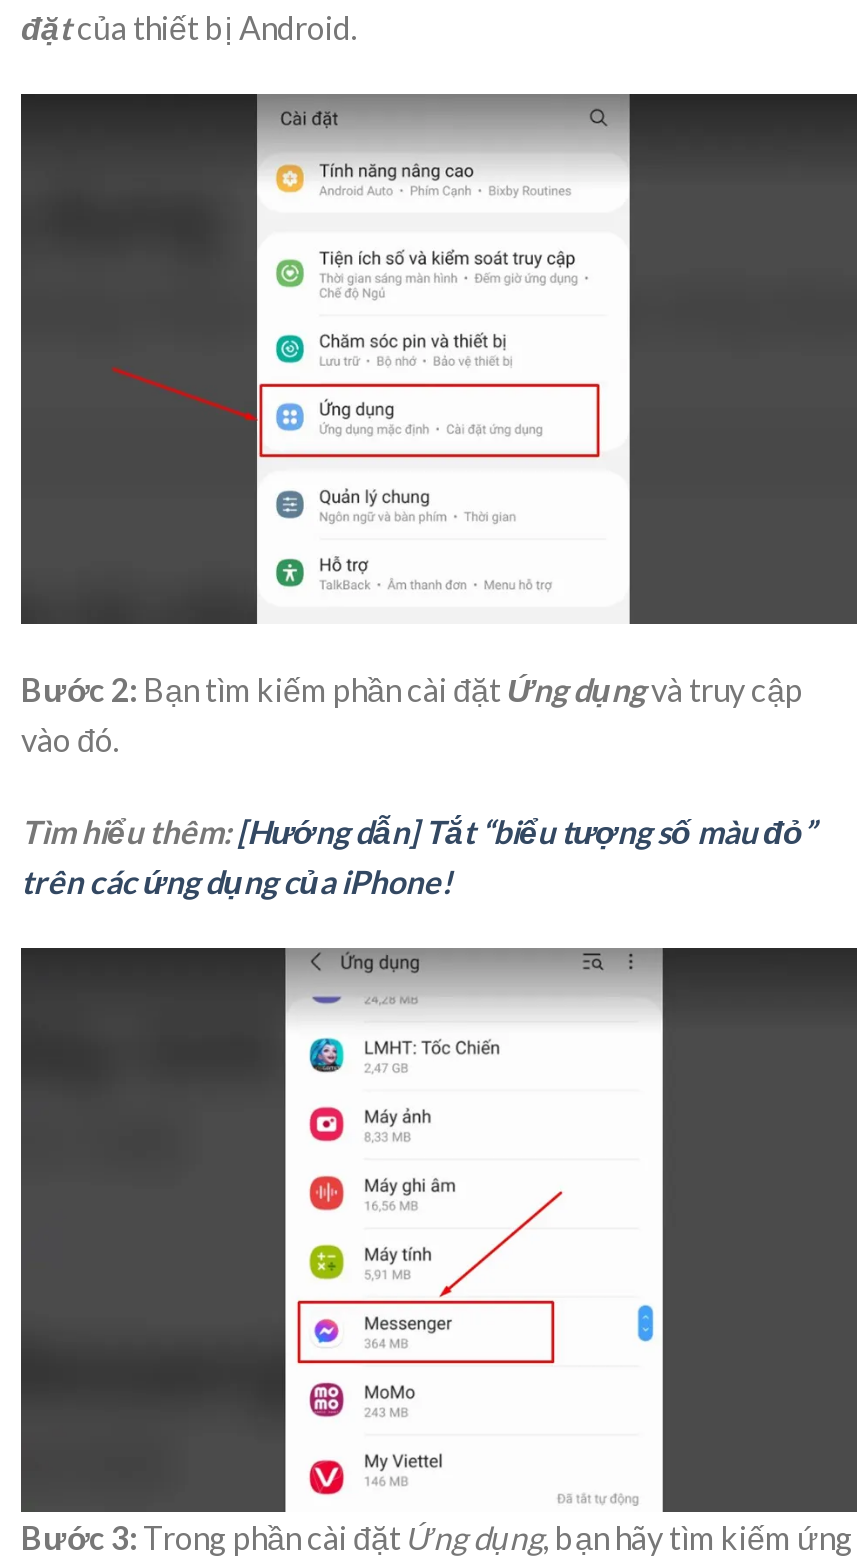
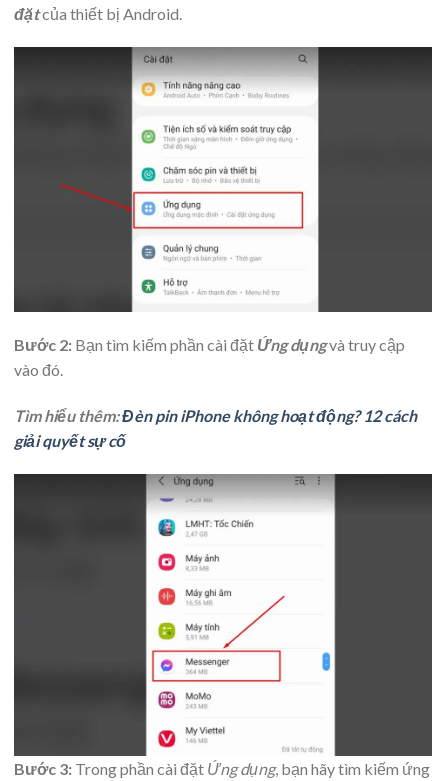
- Tìm hiểu thêm:[Hướng dẫn] Tắt “biểu tượng số màu đỏ”
- trên các ứng dụng của iPhone!
+ Tìm hiểu thêm:Đèn pin iPhone không hoạt động? 12 cách
+ giải quyết sự cố
